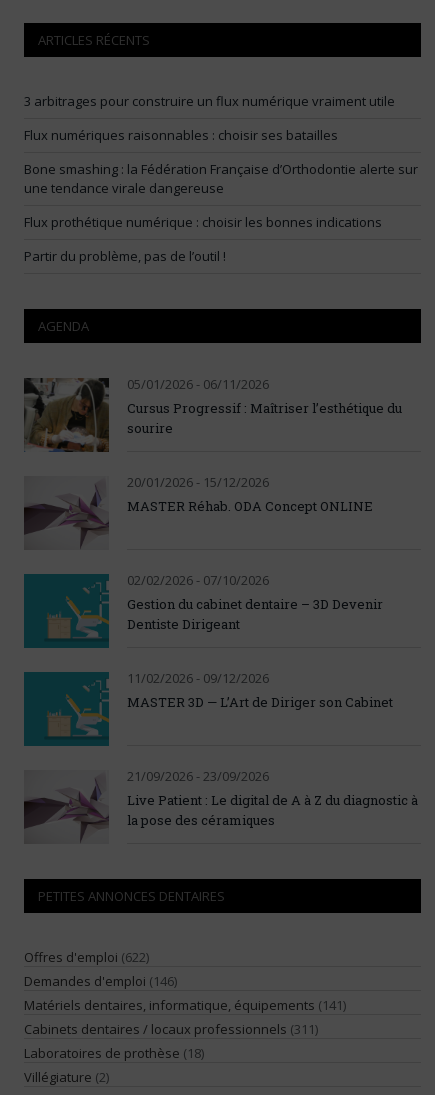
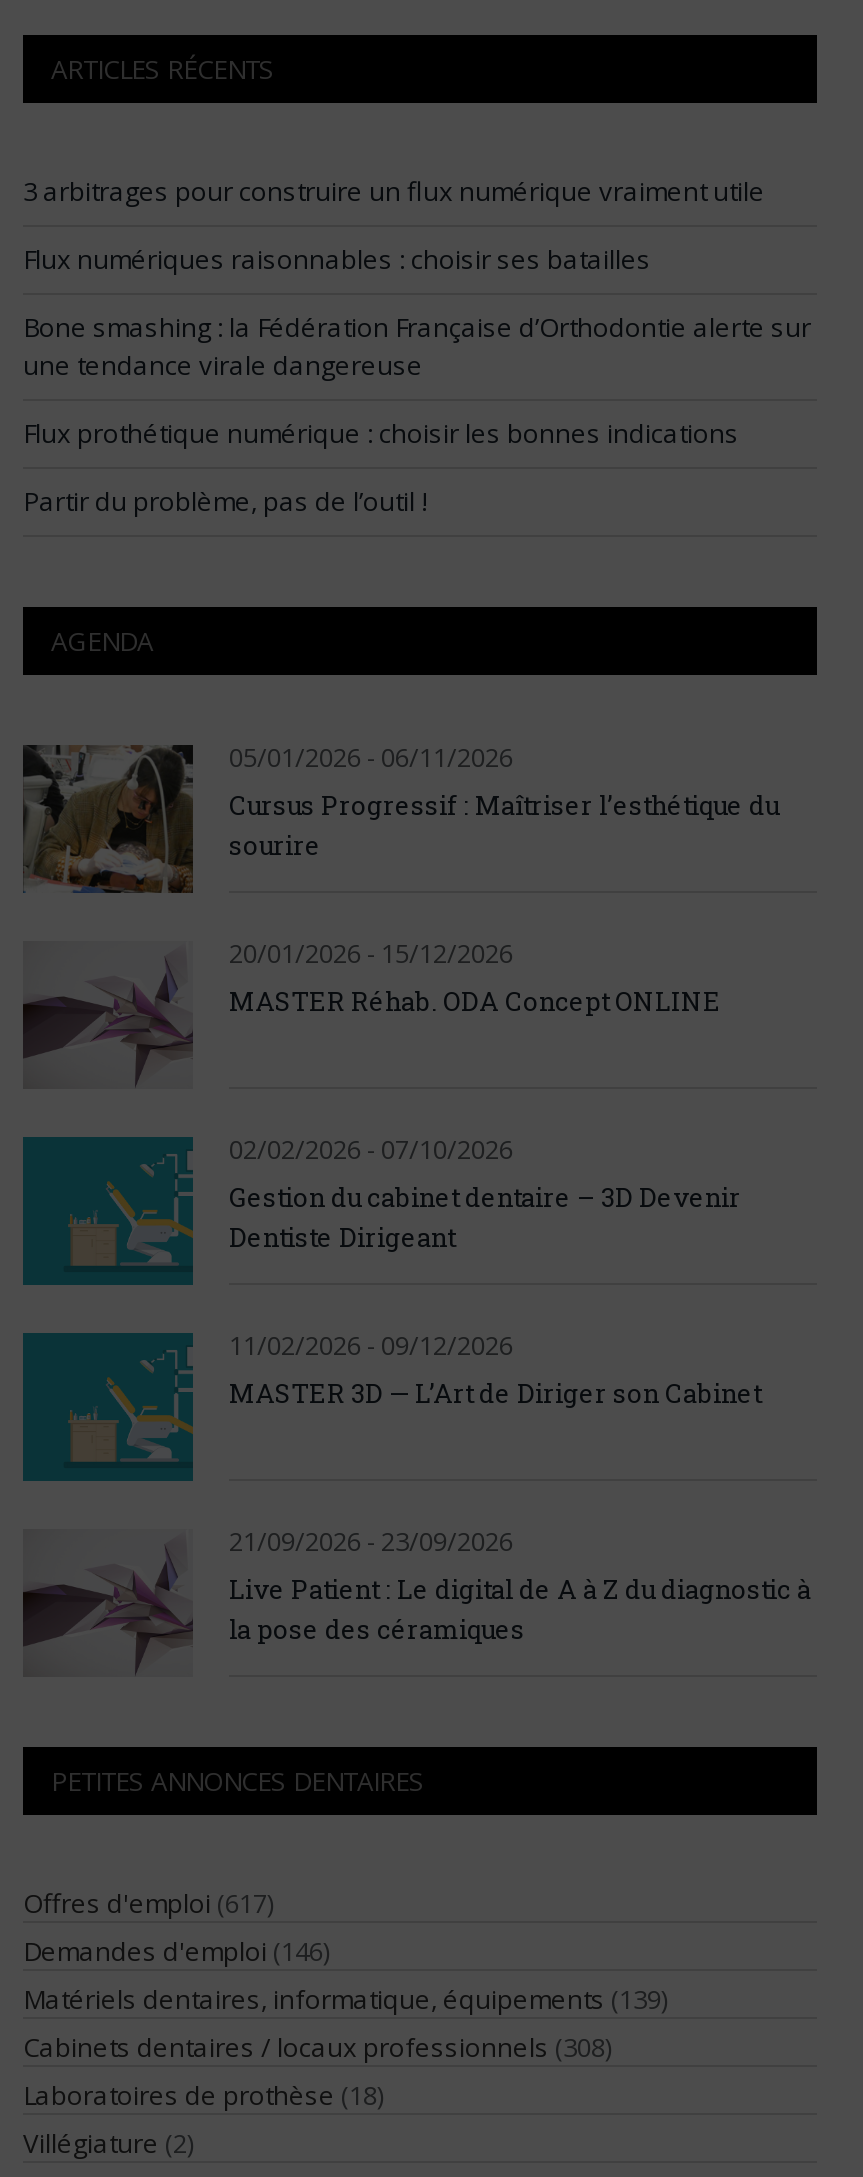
- Offres d'emploi (622)
+ Offres d'emploi (617)

- Matériels dentaires, informatique, équipements (141)
+ Matériels dentaires, informatique, équipements (139)

- Cabinets dentaires / locaux professionnels (311)
+ Cabinets dentaires / locaux professionnels (308)
